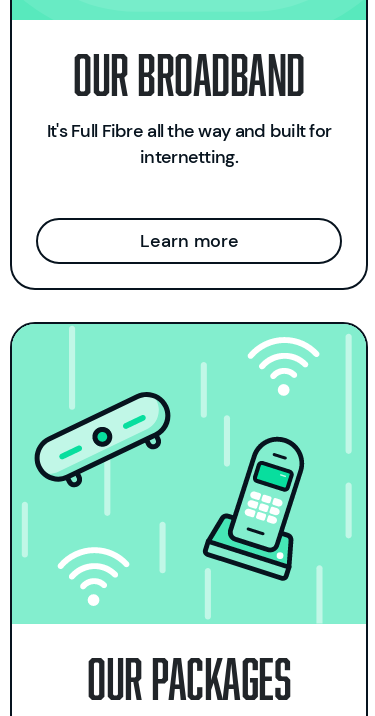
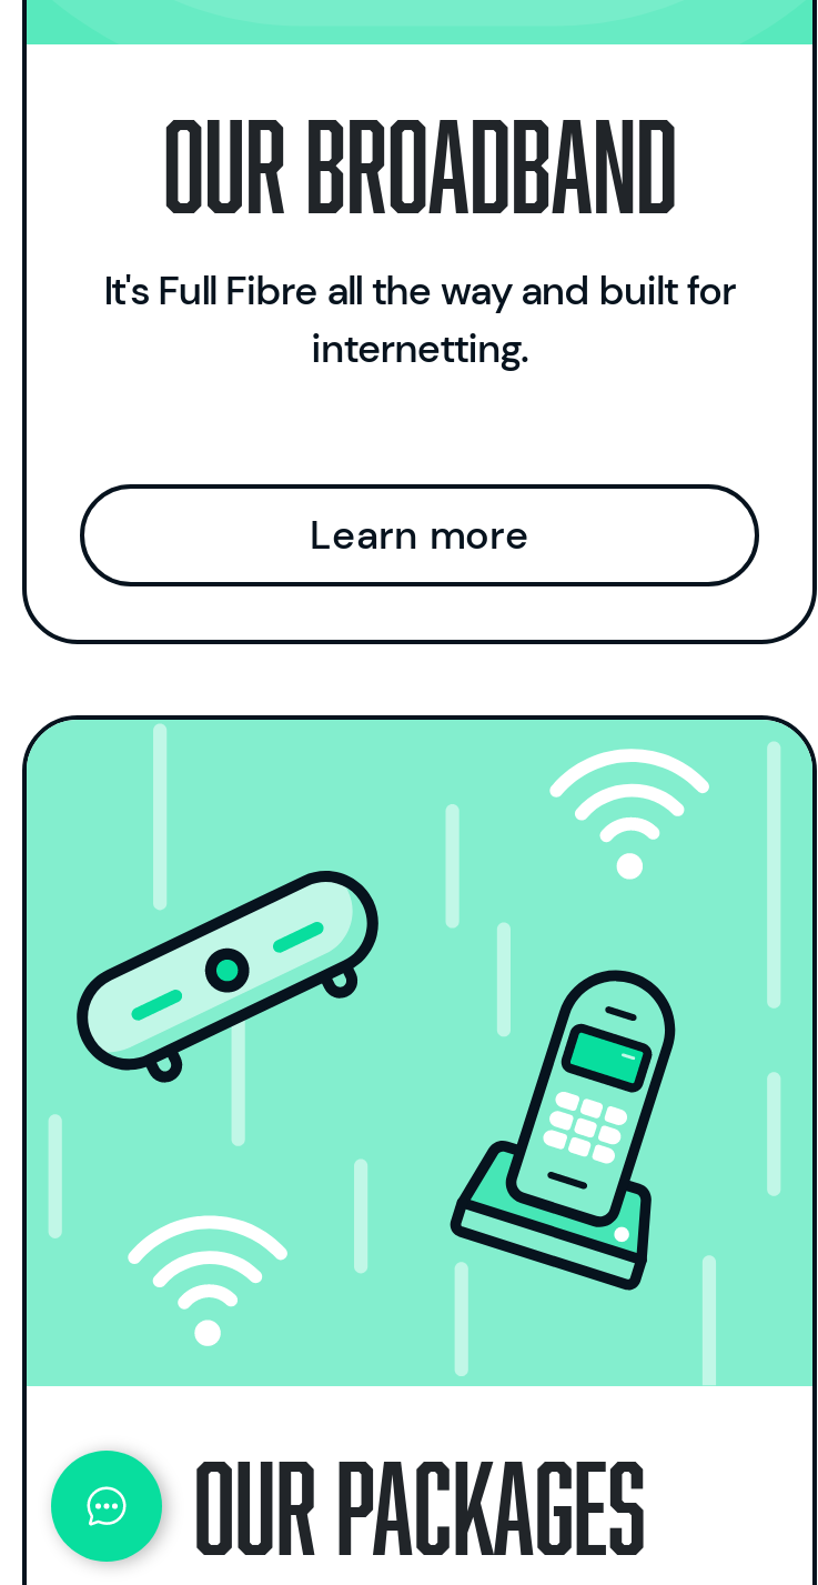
+ [image]
